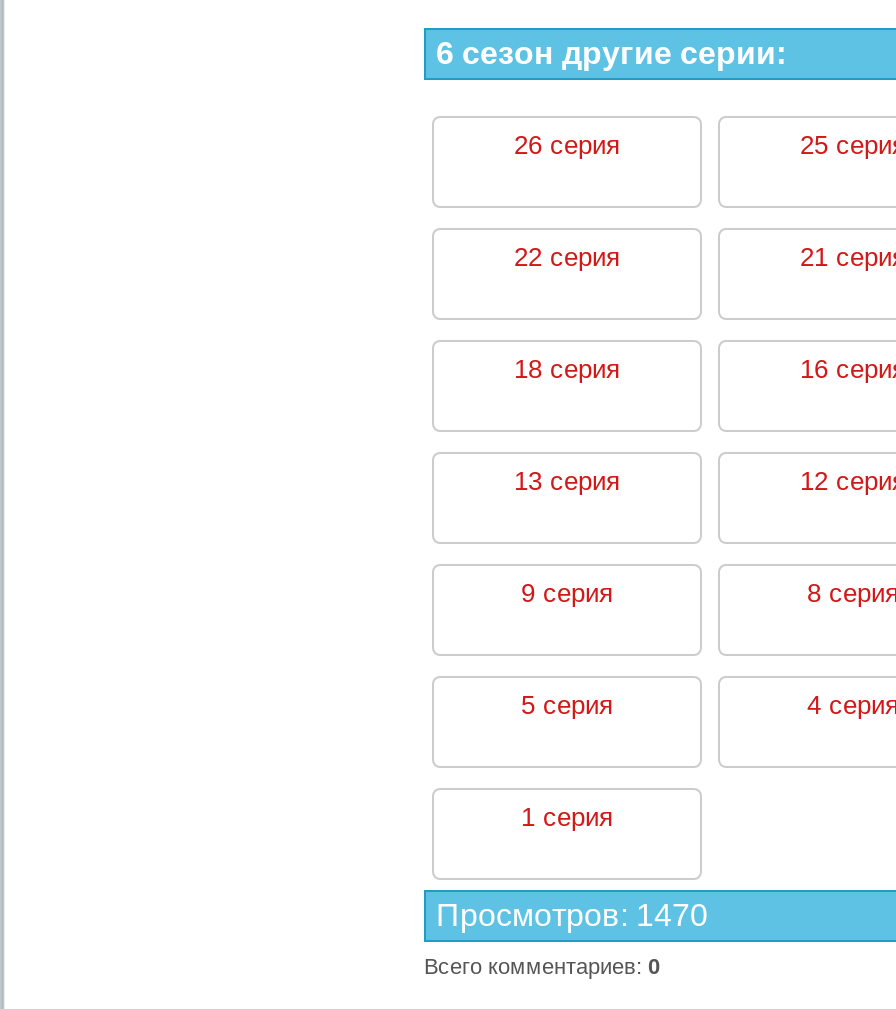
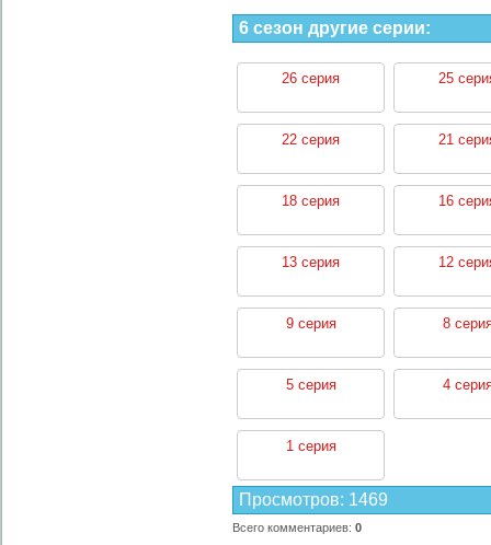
- Просмотров: 1470
+ Просмотров: 1469
